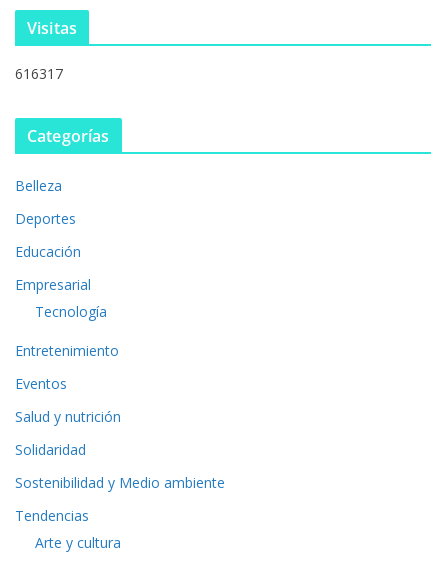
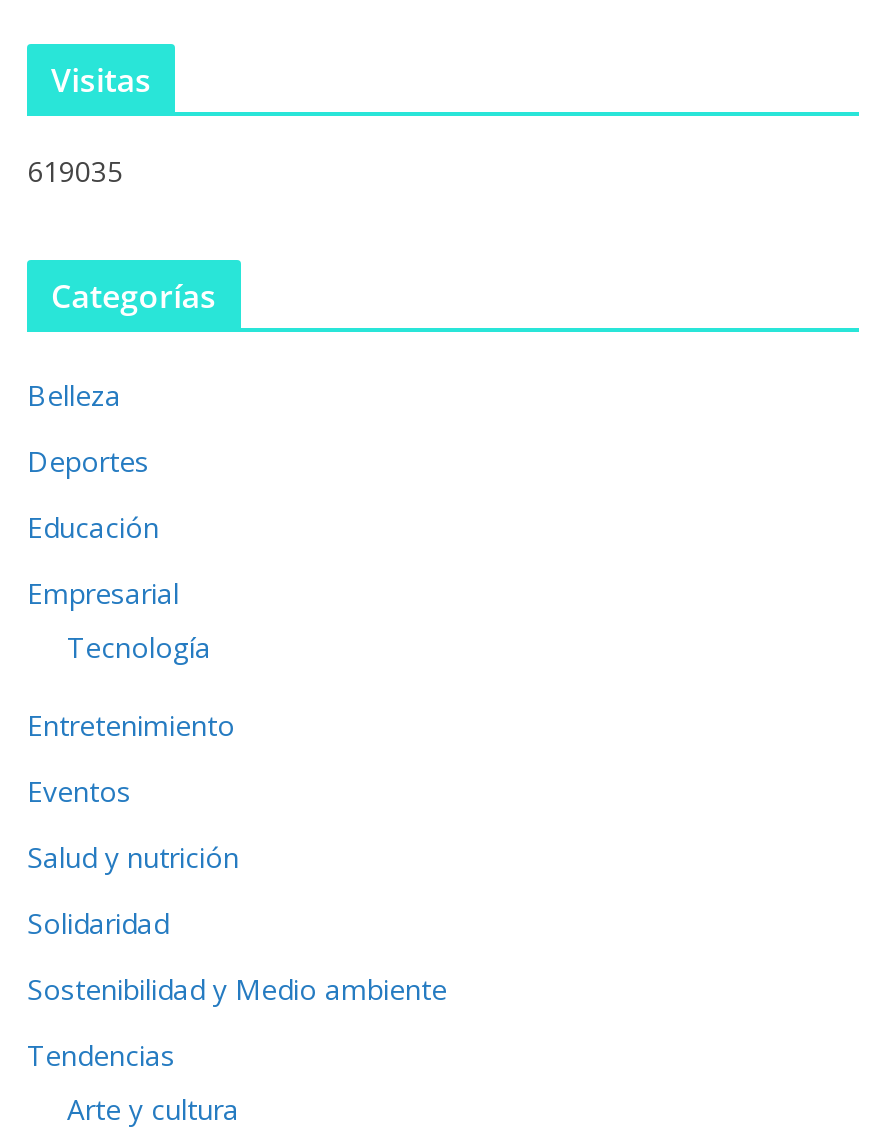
- 616317
+ 619035
